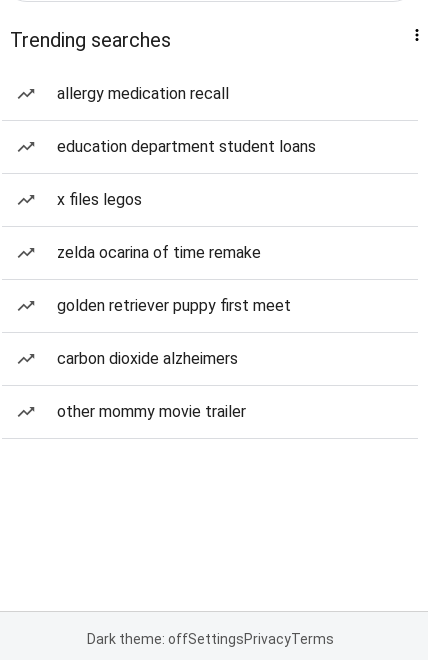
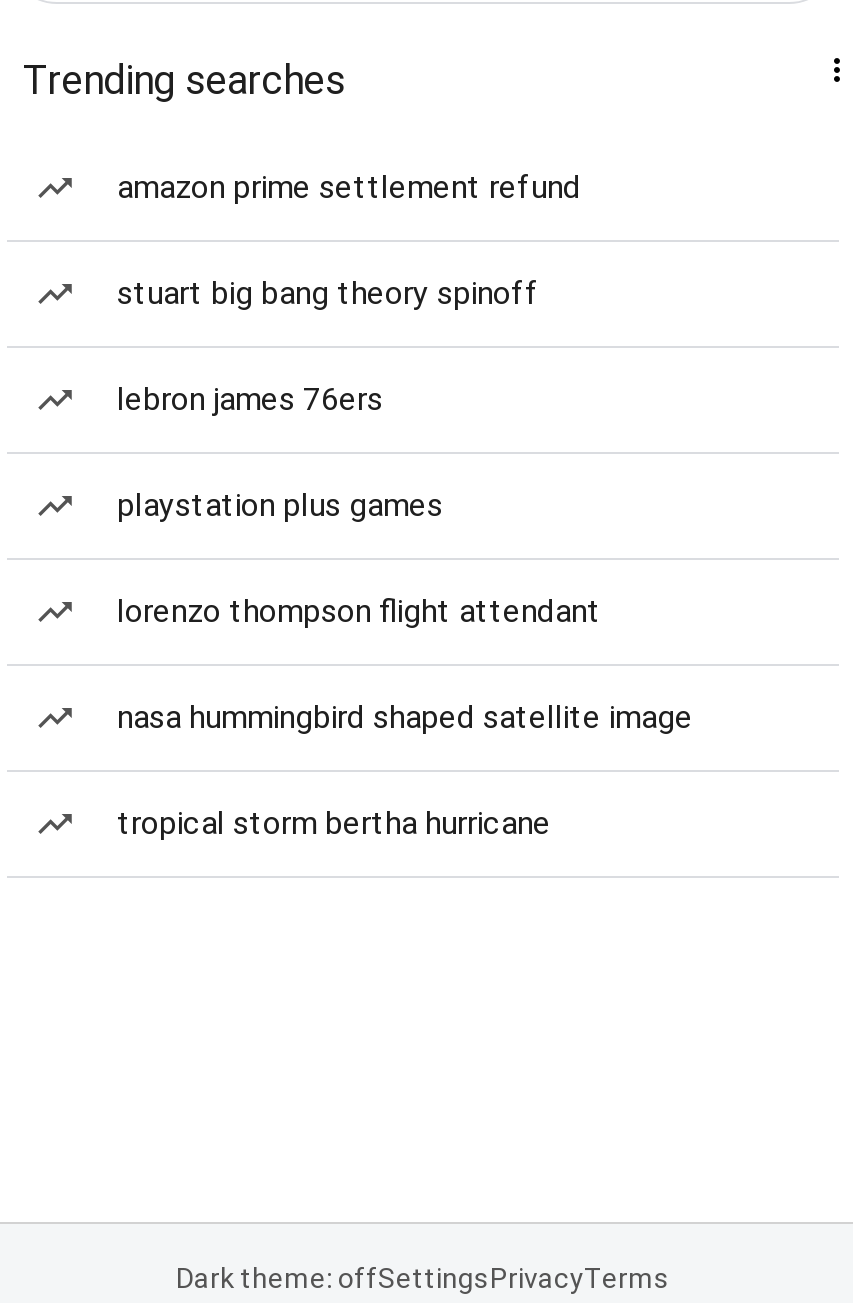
- allergy medication recall
+ amazon prime settlement refund

- education department student loans
+ stuart big bang theory spinoff

- x files legos
+ lebron james 76ers

- zelda ocarina of time remake
+ playstation plus games

- golden retriever puppy first meet
+ lorenzo thompson flight attendant

- carbon dioxide alzheimers
+ nasa hummingbird shaped satellite image

- other mommy movie trailer
+ tropical storm bertha hurricane
